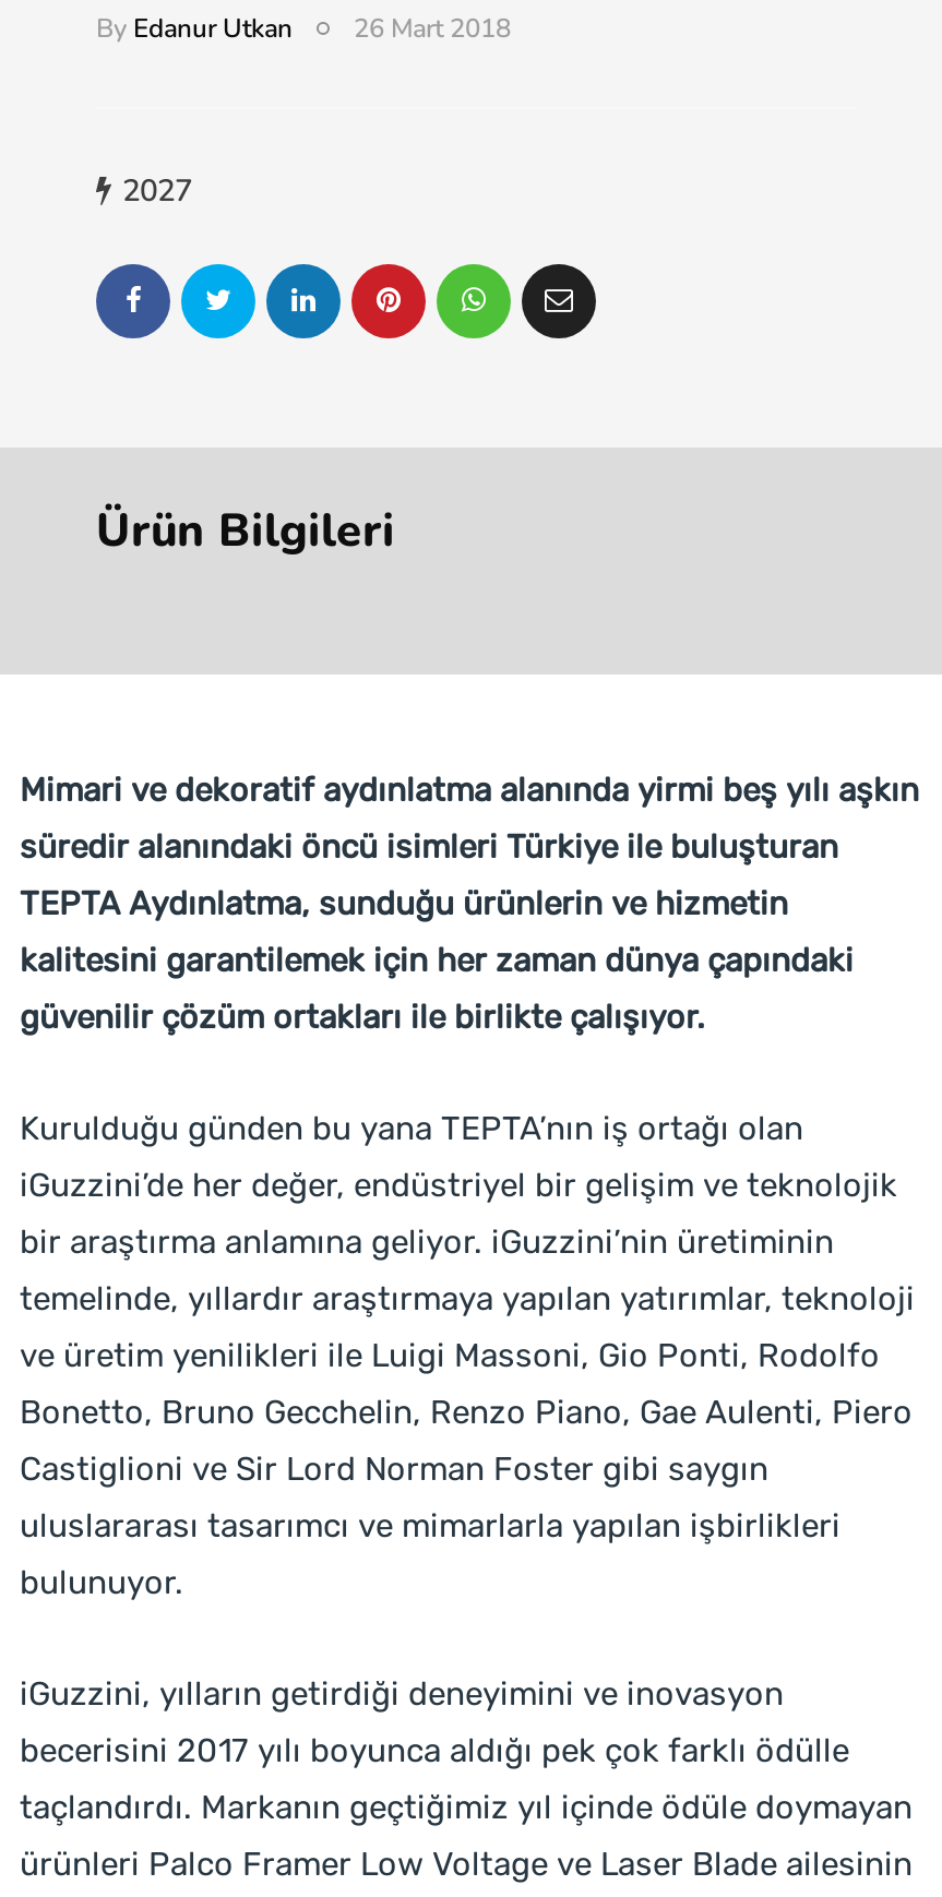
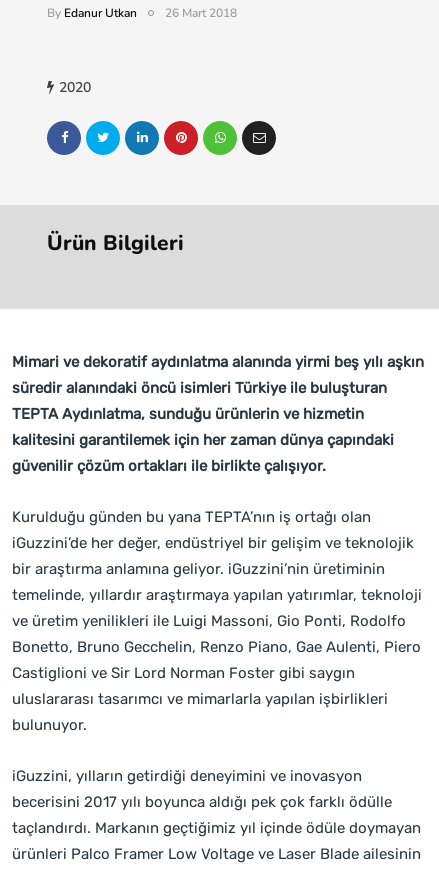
- 2027
+ 2020
